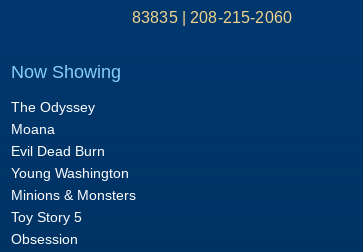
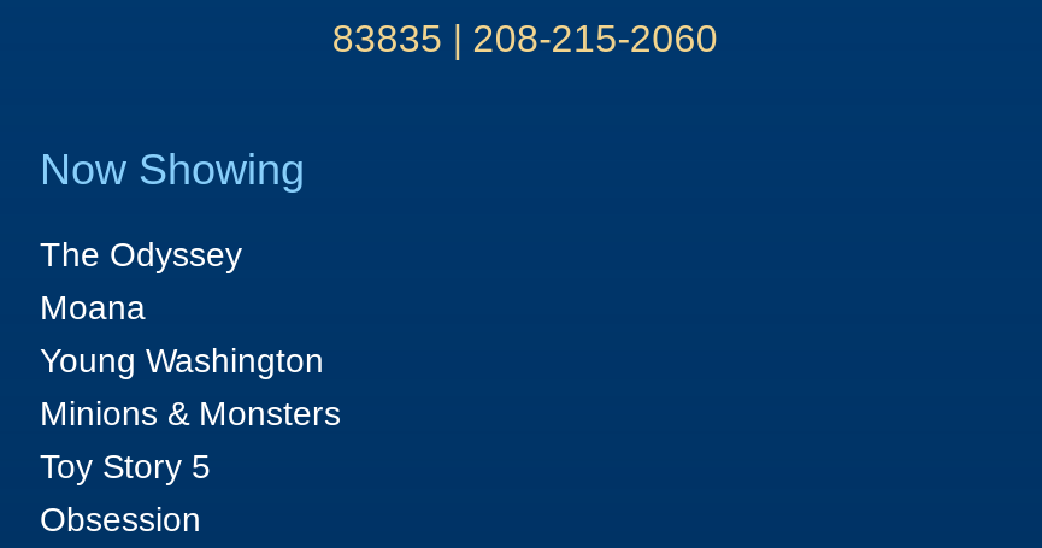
- Evil Dead Burn
